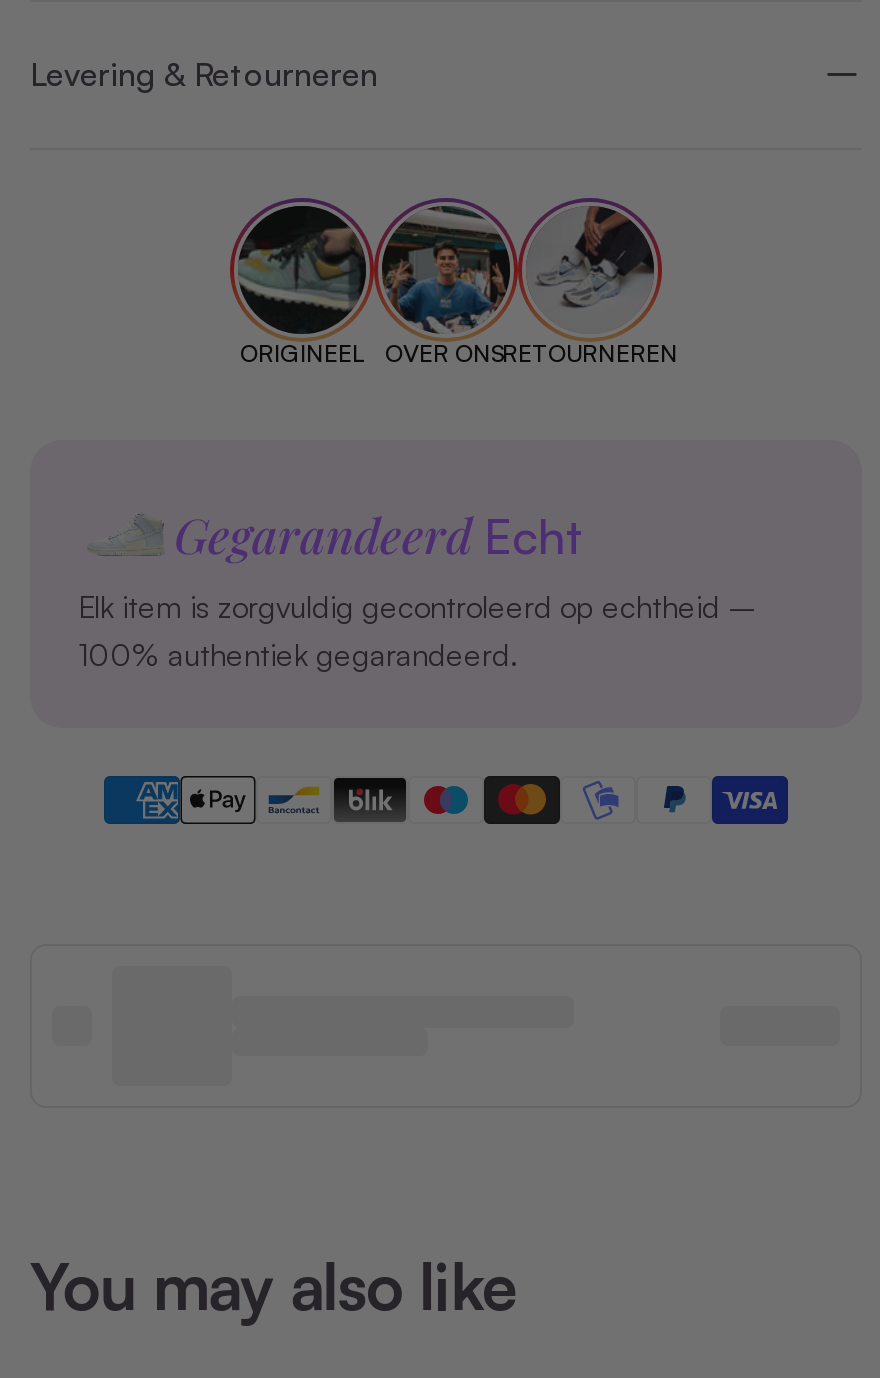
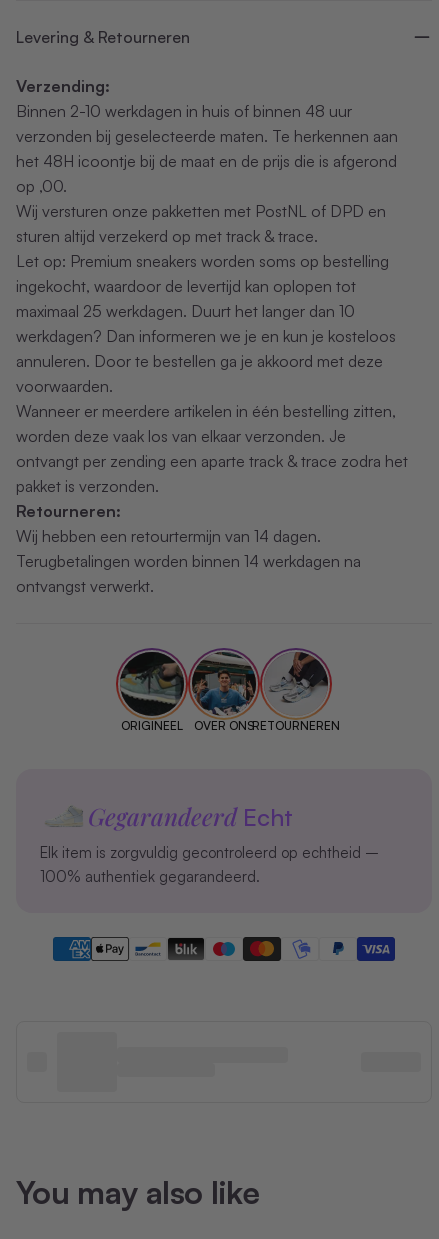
+ Verzending:
+ Binnen 2-10 werkdagen in huis of binnen 48 uur
+ verzonden bij geselecteerde maten. Te herkennen aan
+ het 48H icoontje bij de maat en de prijs die is afgerond
+ op ,00.
+ Wij versturen onze pakketten met PostNL of DPD en
+ sturen altijd verzekerd op met track & trace.
+ Let op: Premium sneakers worden soms op bestelling
+ ingekocht, waardoor de levertijd kan oplopen tot
+ maximaal 25 werkdagen. Duurt het langer dan 10
+ werkdagen? Dan informeren we je en kun je kosteloos
+ annuleren. Door te bestellen ga je akkoord met deze
+ voorwaarden.
+ Wanneer er meerdere artikelen in één bestelling zitten,
+ worden deze vaak los van elkaar verzonden. Je
+ ontvangt per zending een aparte track & trace zodra het
+ pakket is verzonden.
+ Retourneren:
+ Wij hebben een retourtermijn van 14 dagen.
+ Terugbetalingen worden binnen 14 werkdagen na
+ ontvangst verwerkt.
